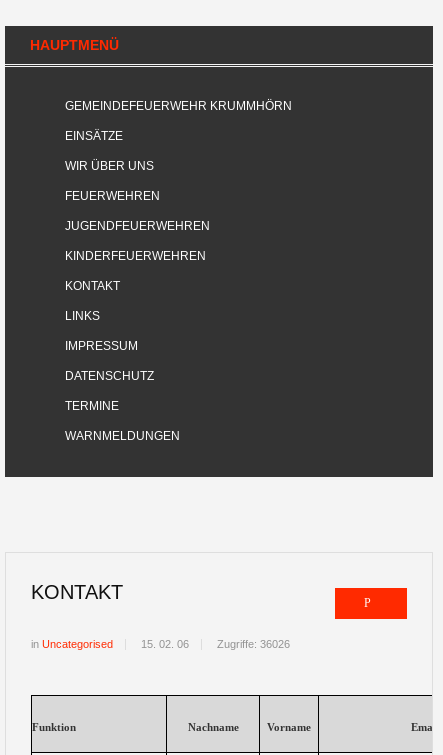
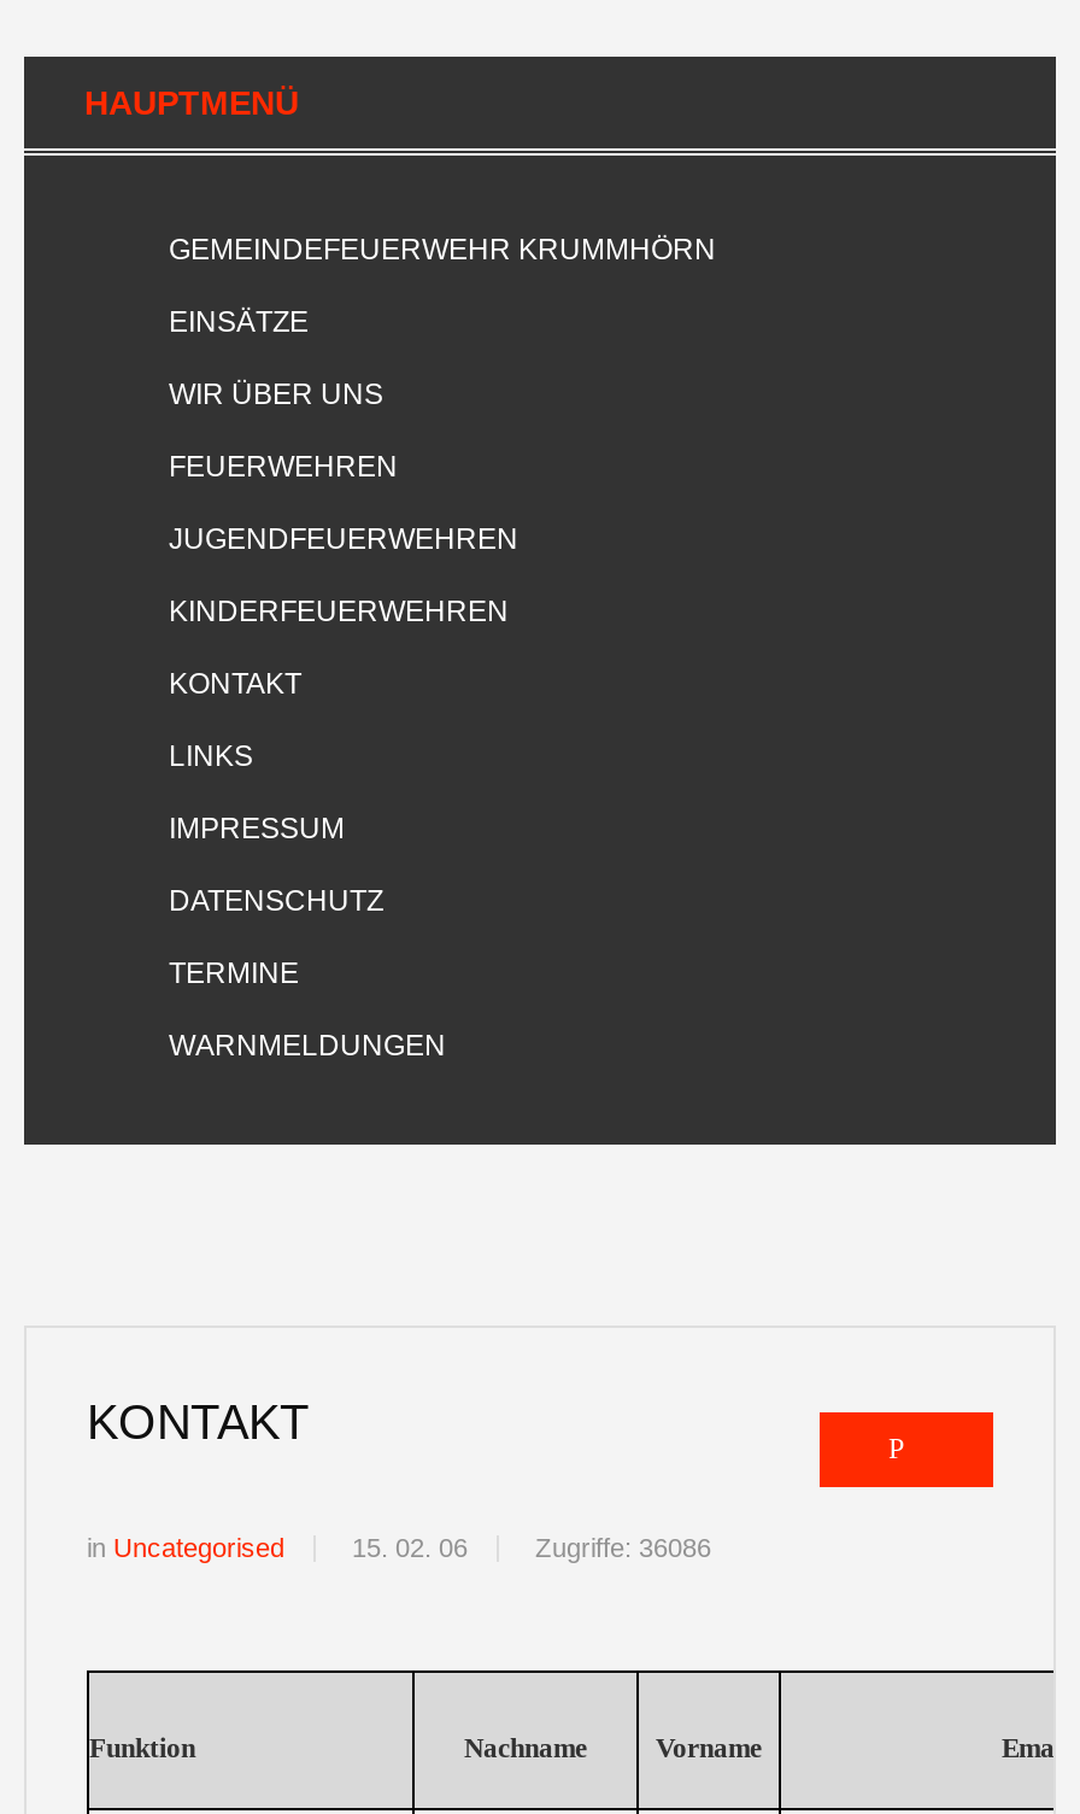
- Zugriffe: 36026
+ Zugriffe: 36086
